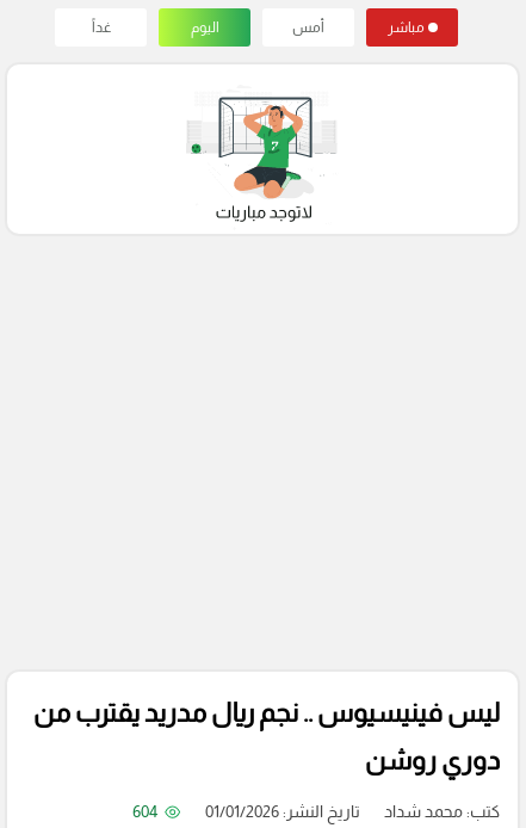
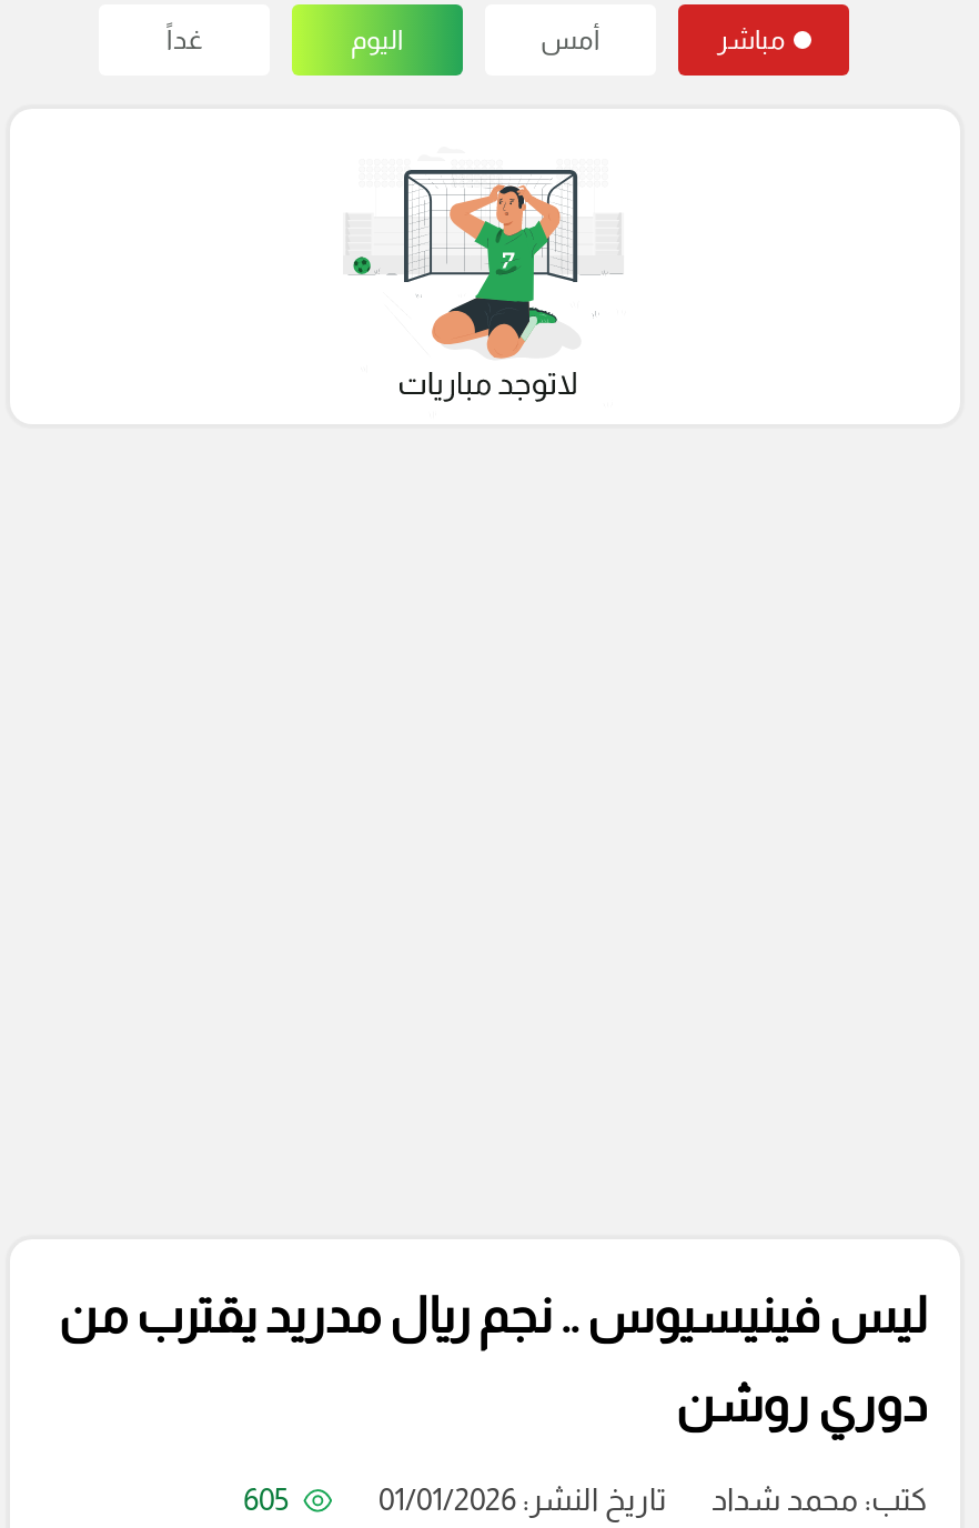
- 604
+ 605
